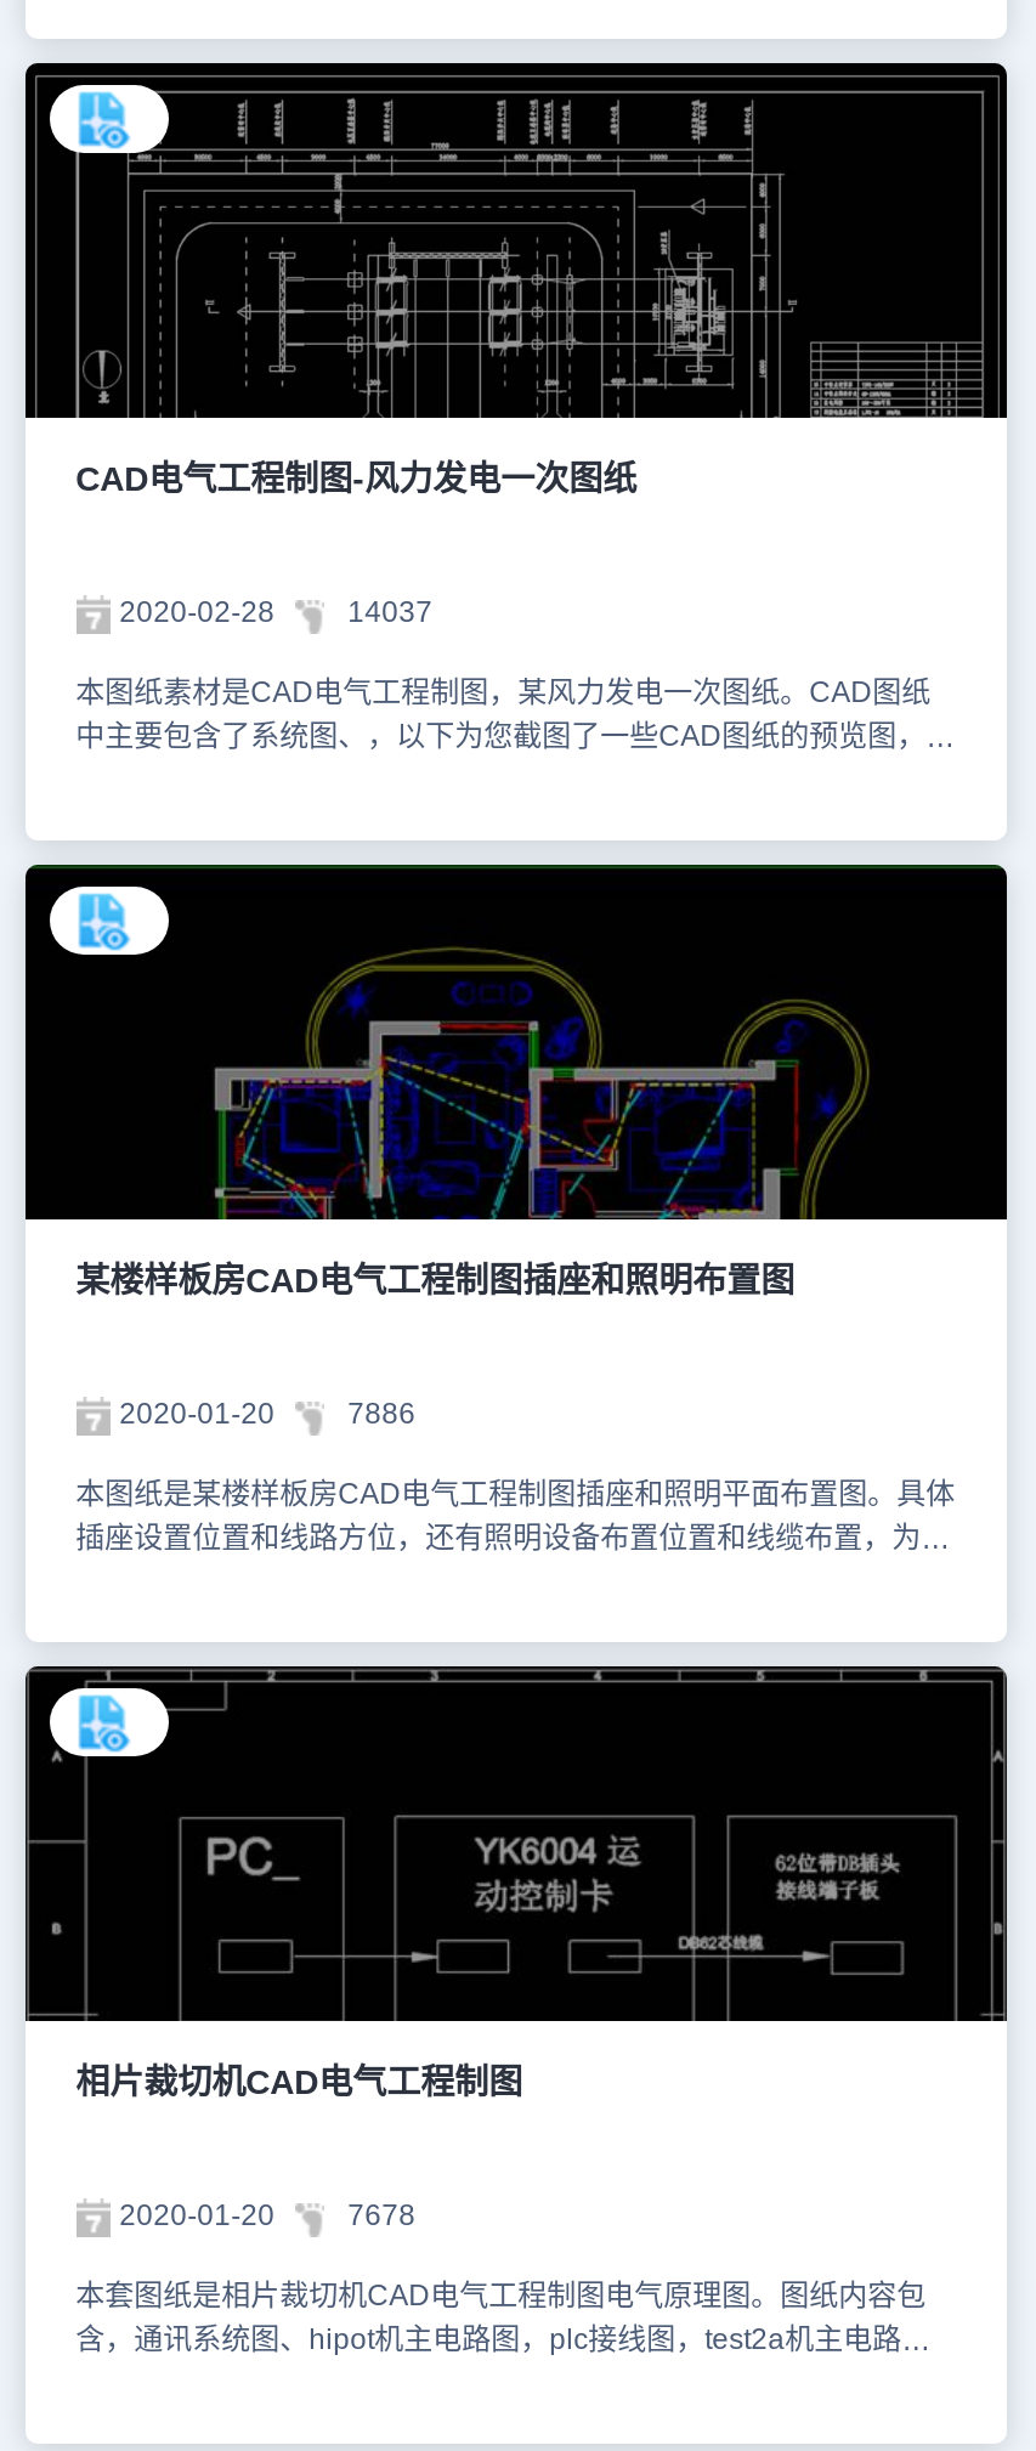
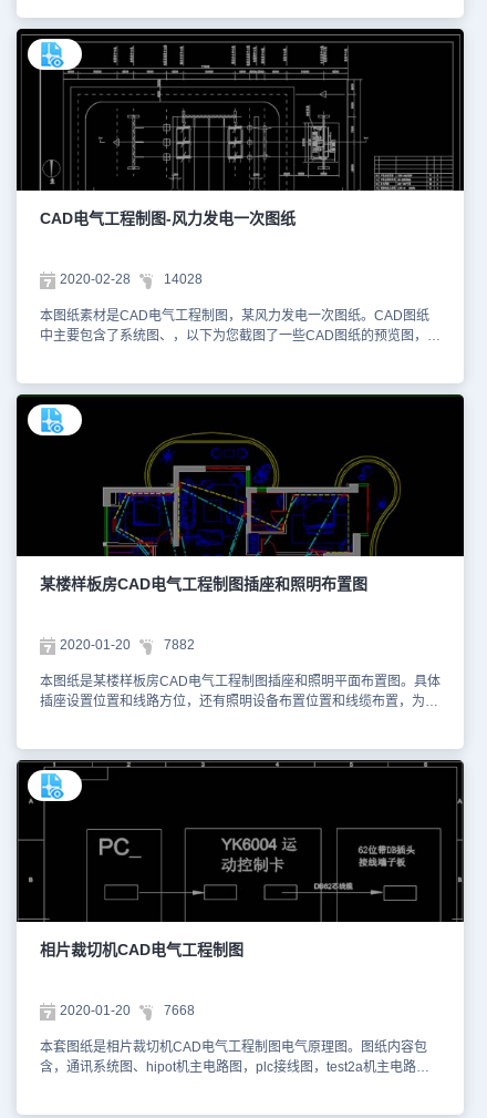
- 14037
+ 14028

- 7886
+ 7882

- 7678
+ 7668
